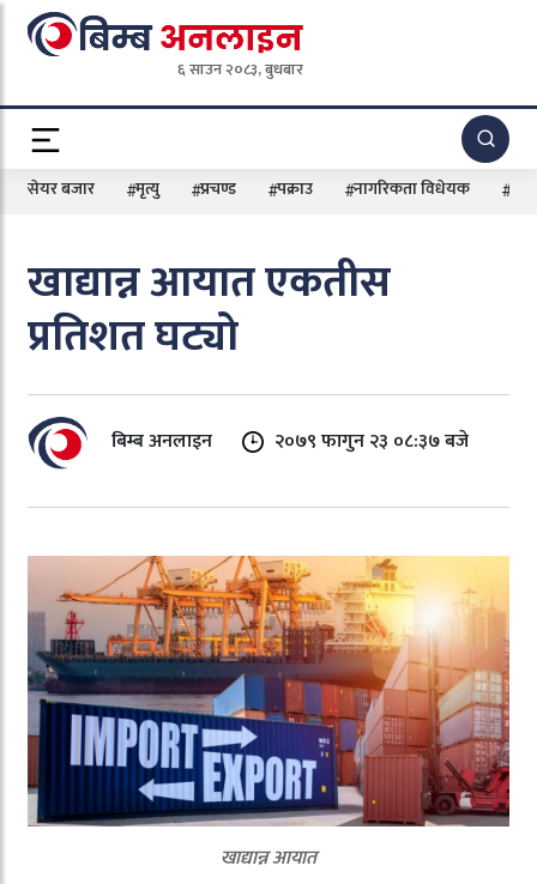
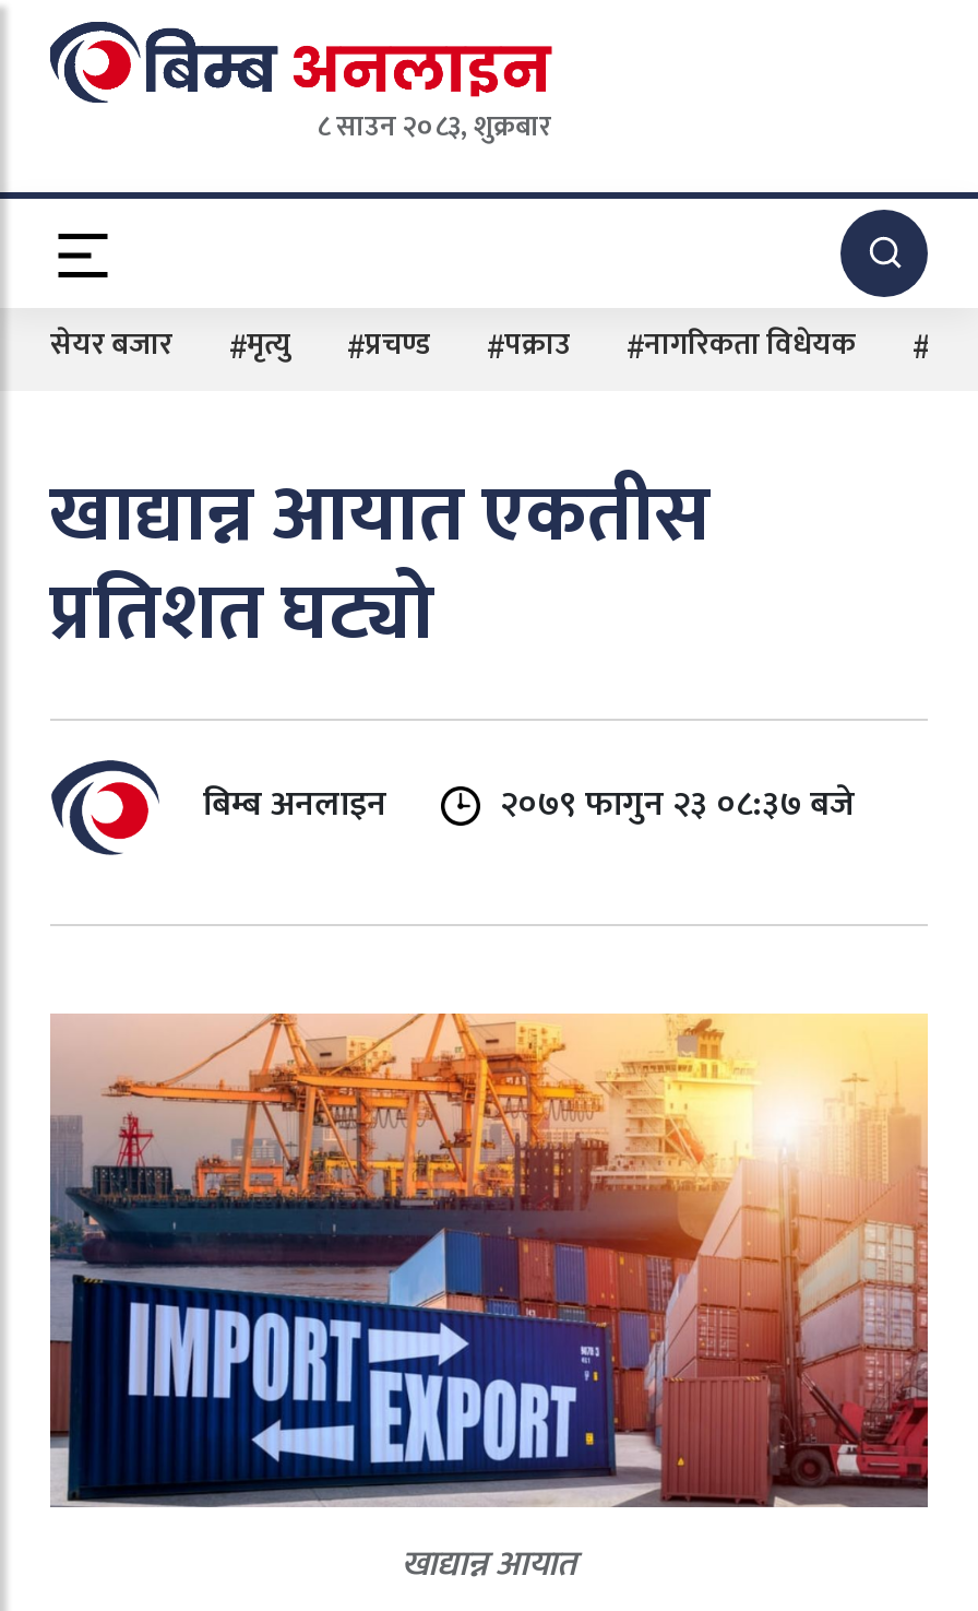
- ६ साउन २०८३, बुधबार
+ ८ साउन २०८३, शुक्रबार
